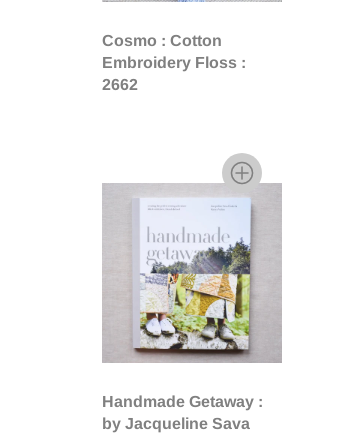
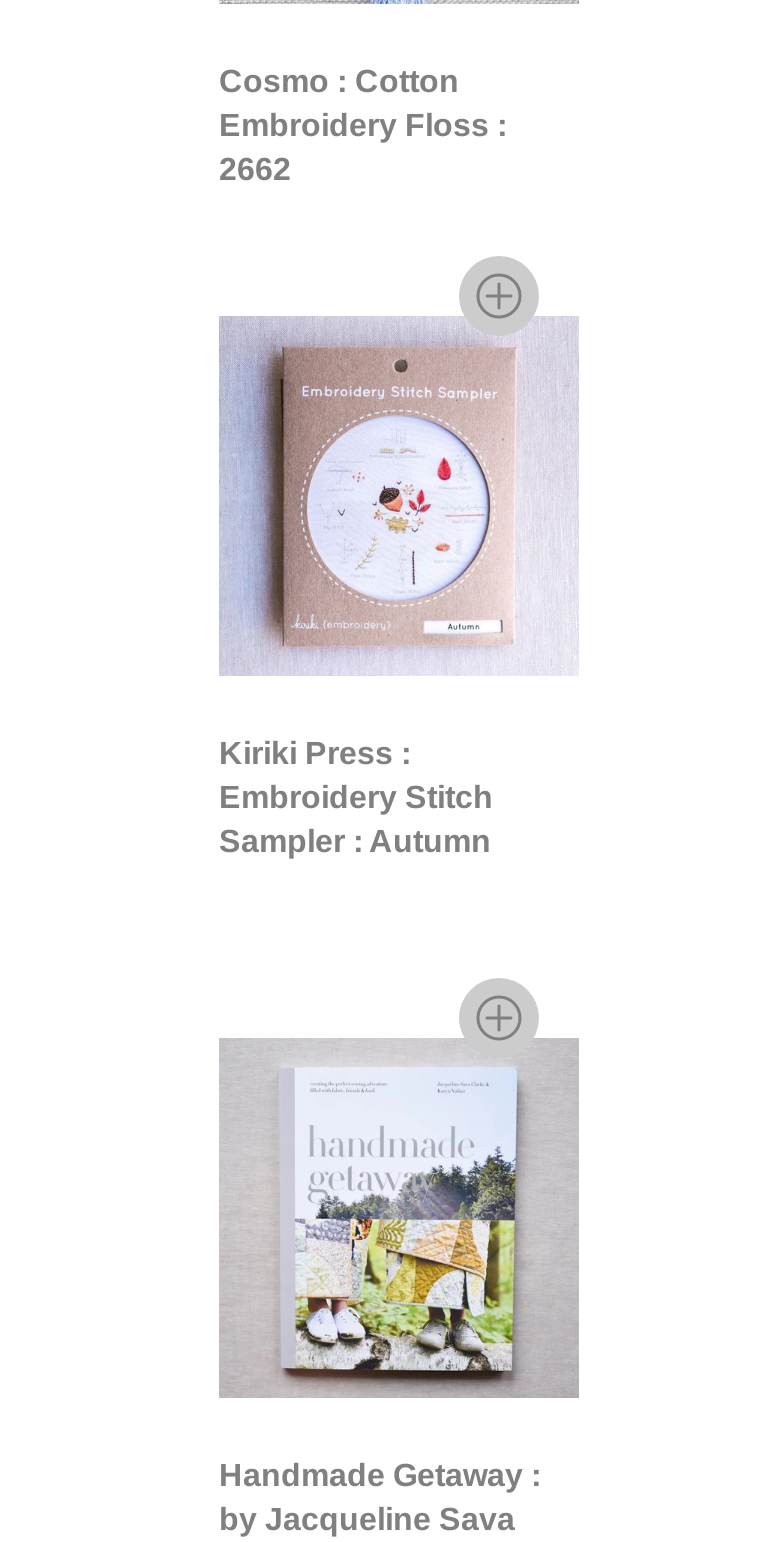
+ [image]
+ Kiriki Press :
+ Embroidery Stitch
+ Sampler : Autumn
